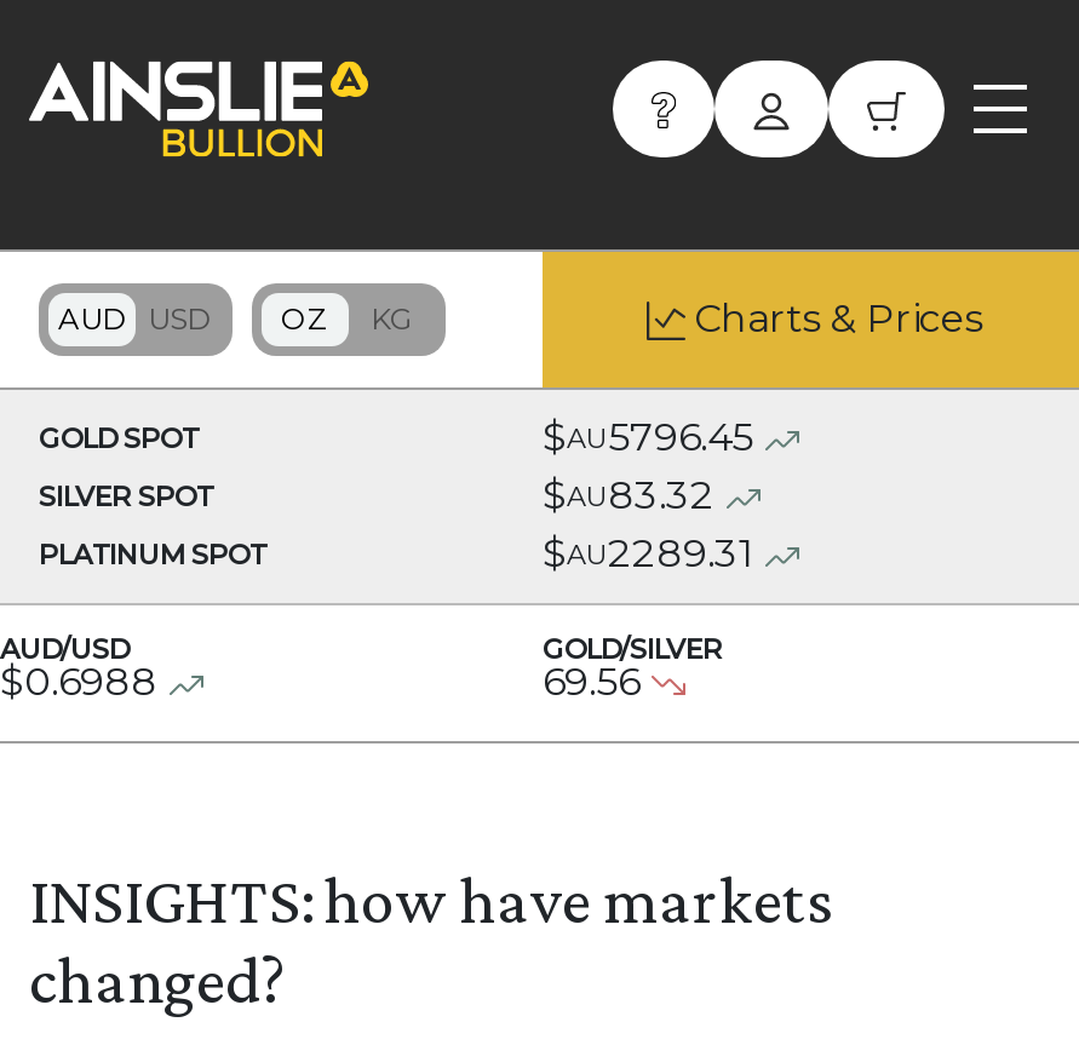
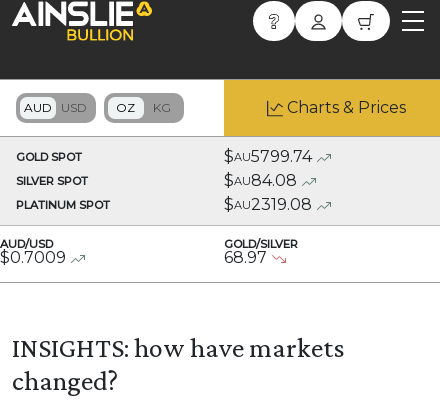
- $AU5796.45
+ $AU5799.74

- $AU83.32
+ $AU84.08

- $AU2289.31
+ $AU2319.08

- $0.6988
+ $0.7009

- 69.56
+ 68.97
